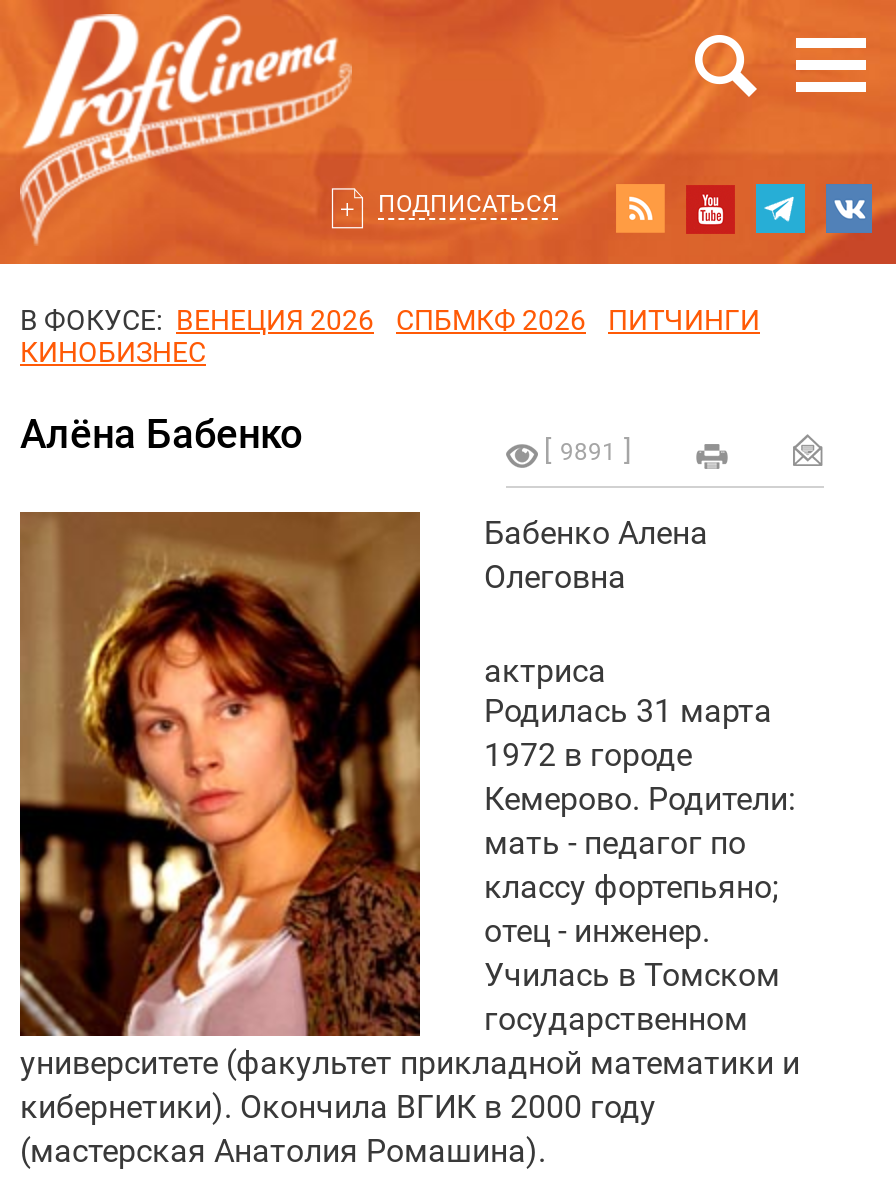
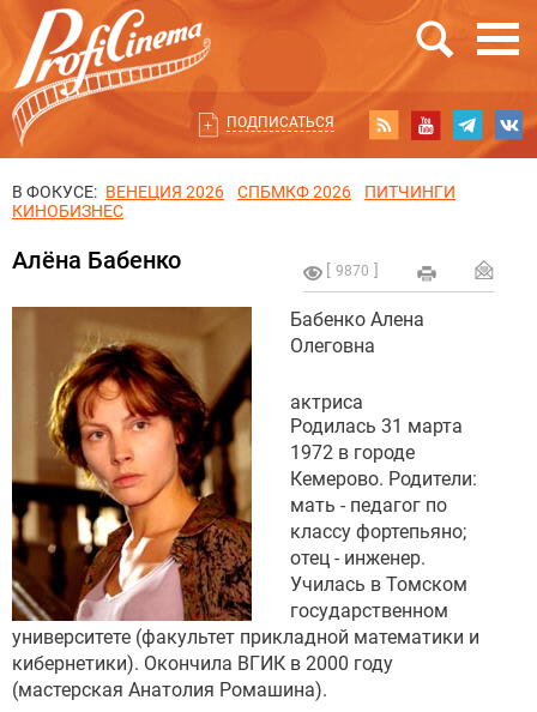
- 9891
+ 9870
